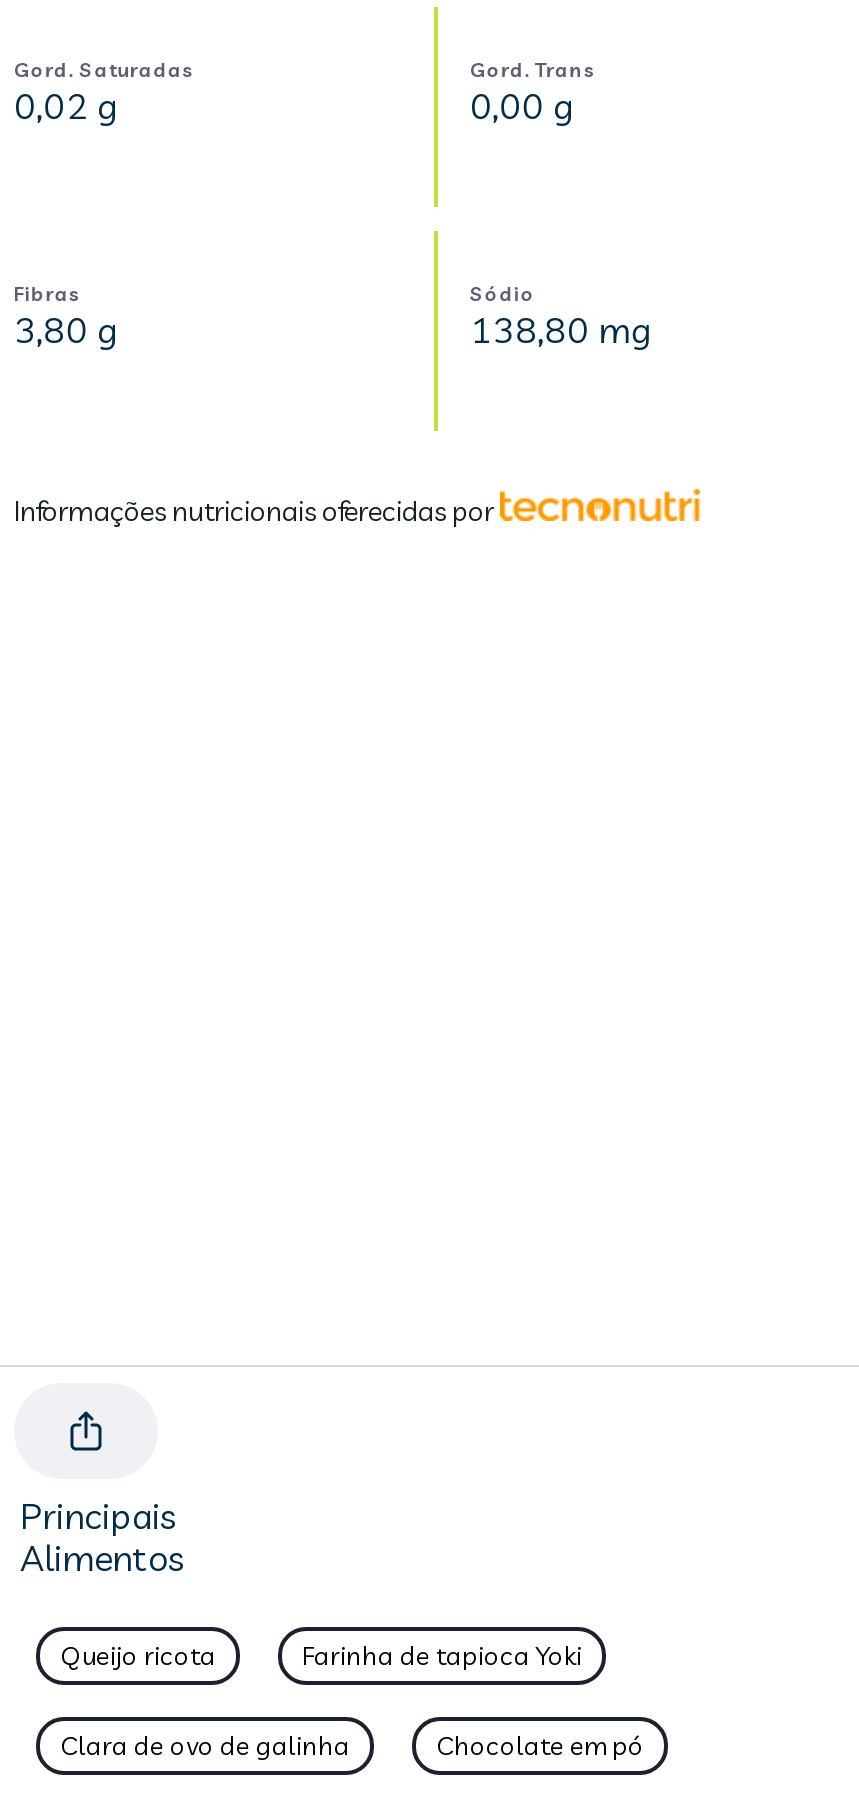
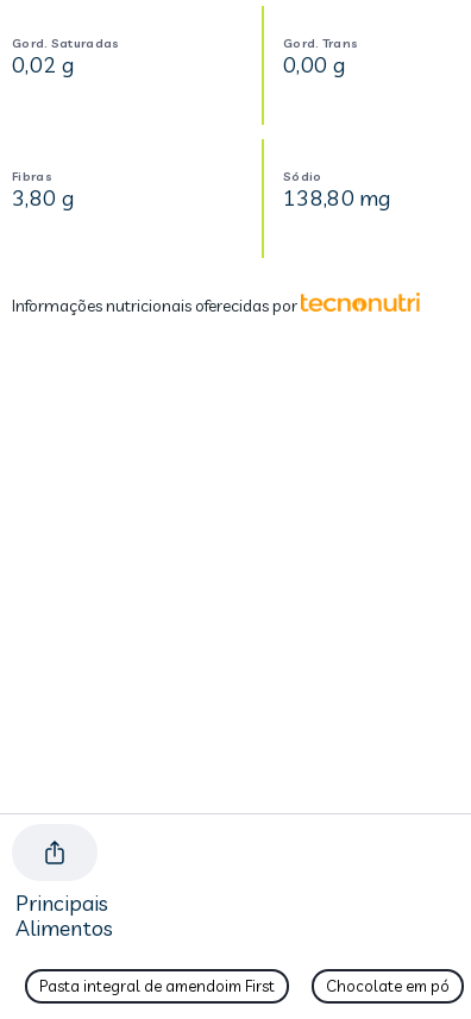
- Queijo ricota
- Farinha de tapioca Yoki
- Clara de ovo de galinha
+ Pasta integral de amendoim First
